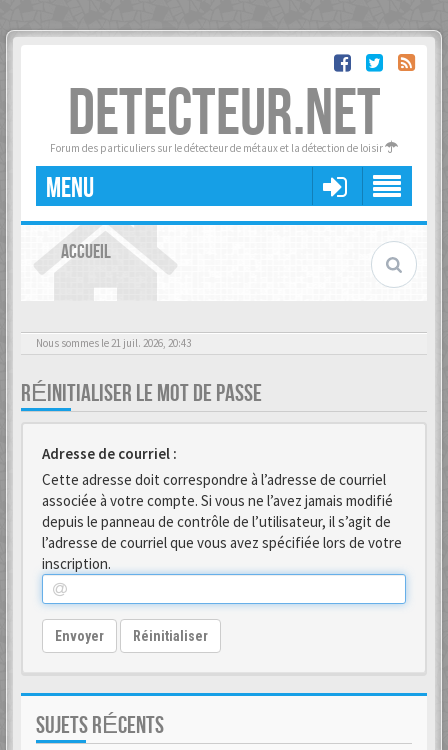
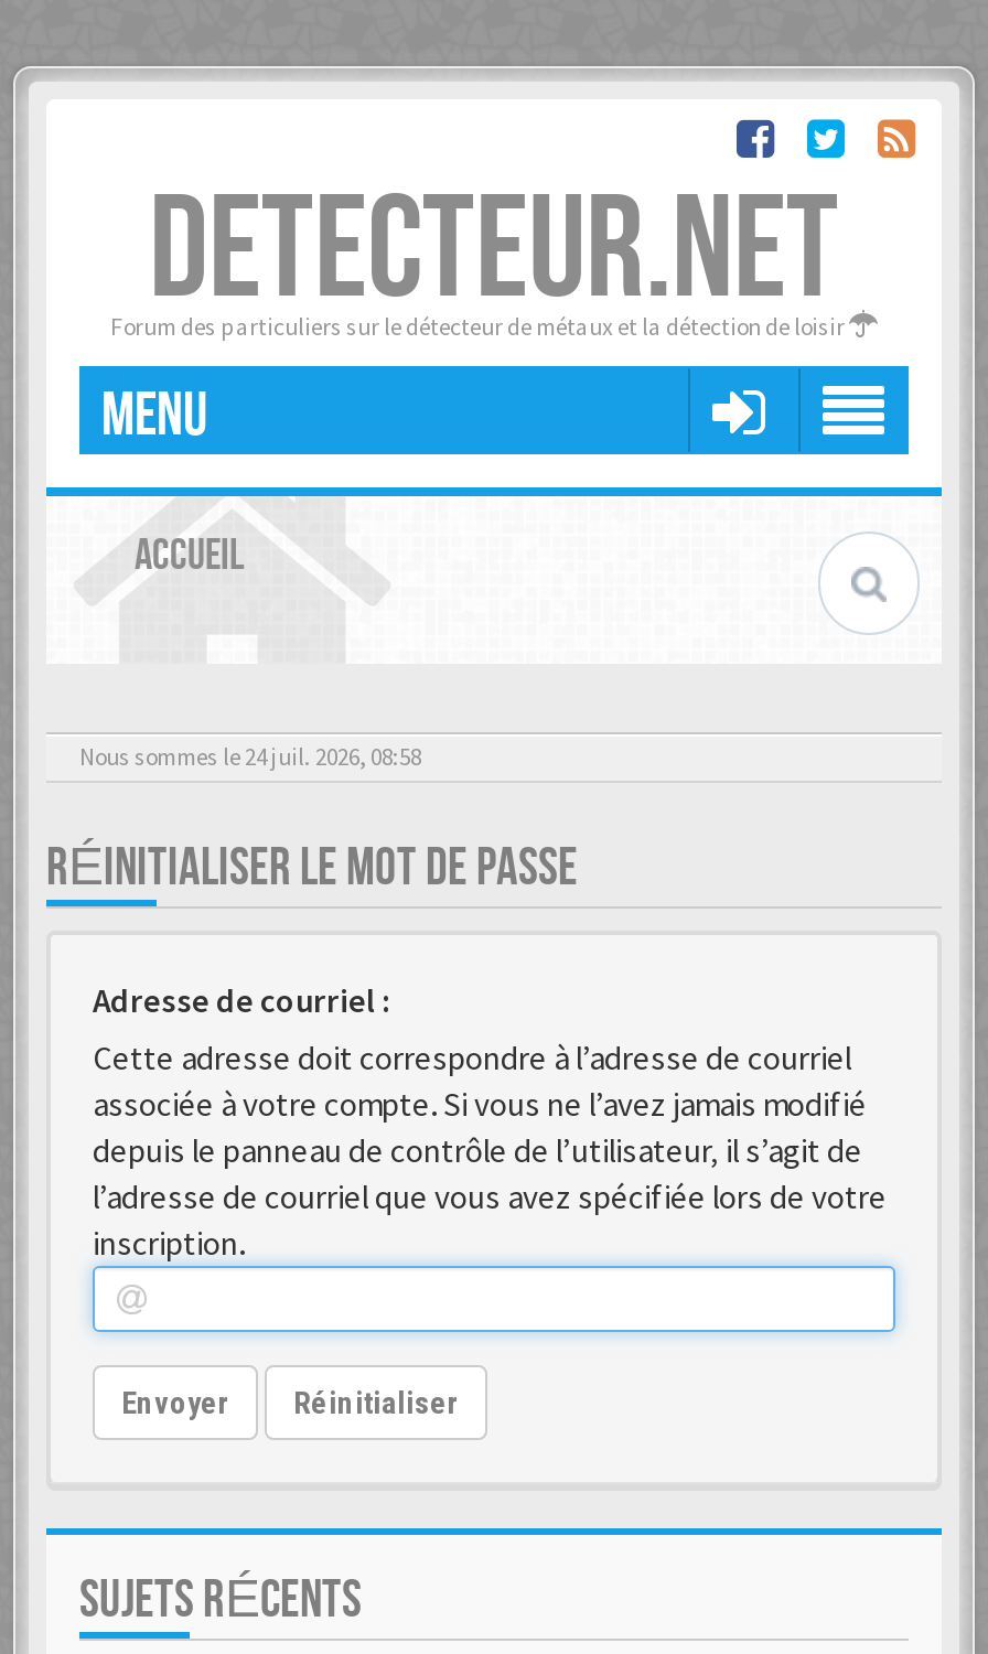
- Nous sommes le 21 juil. 2026, 20:43
+ Nous sommes le 24 juil. 2026, 08:58
